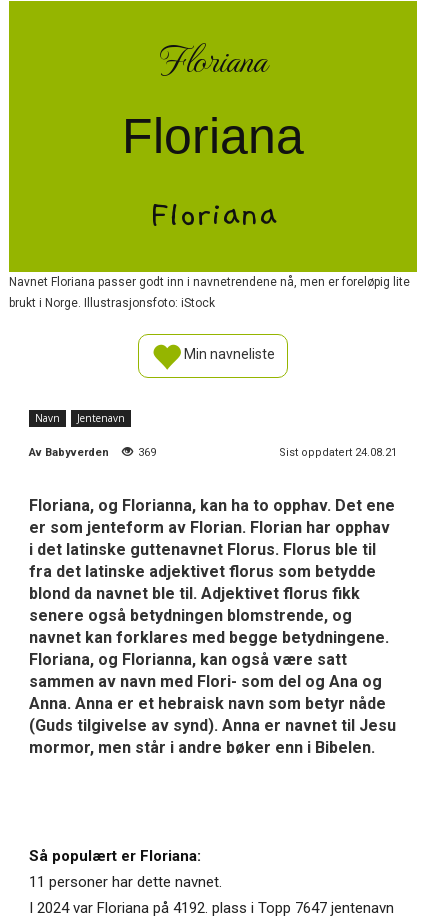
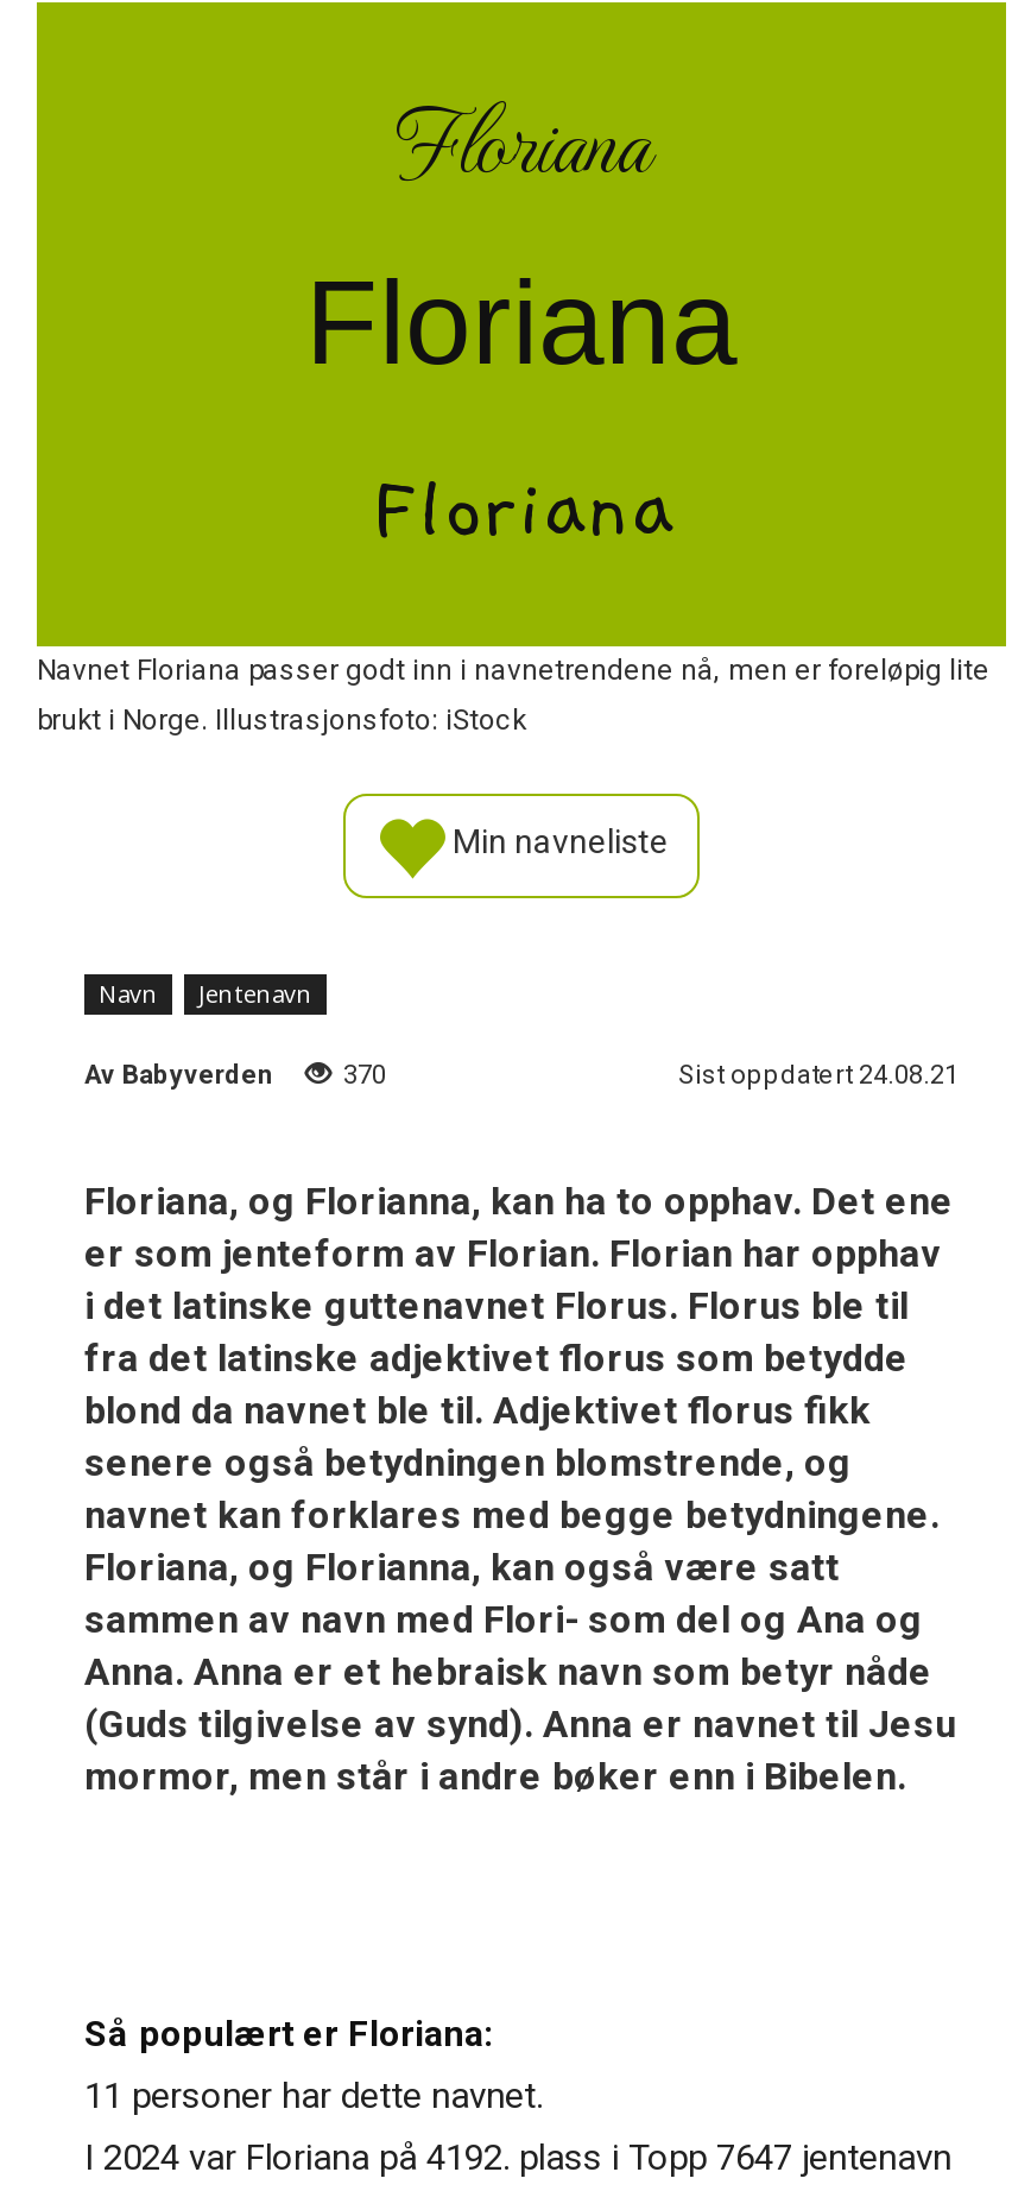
- 369
+ 370
